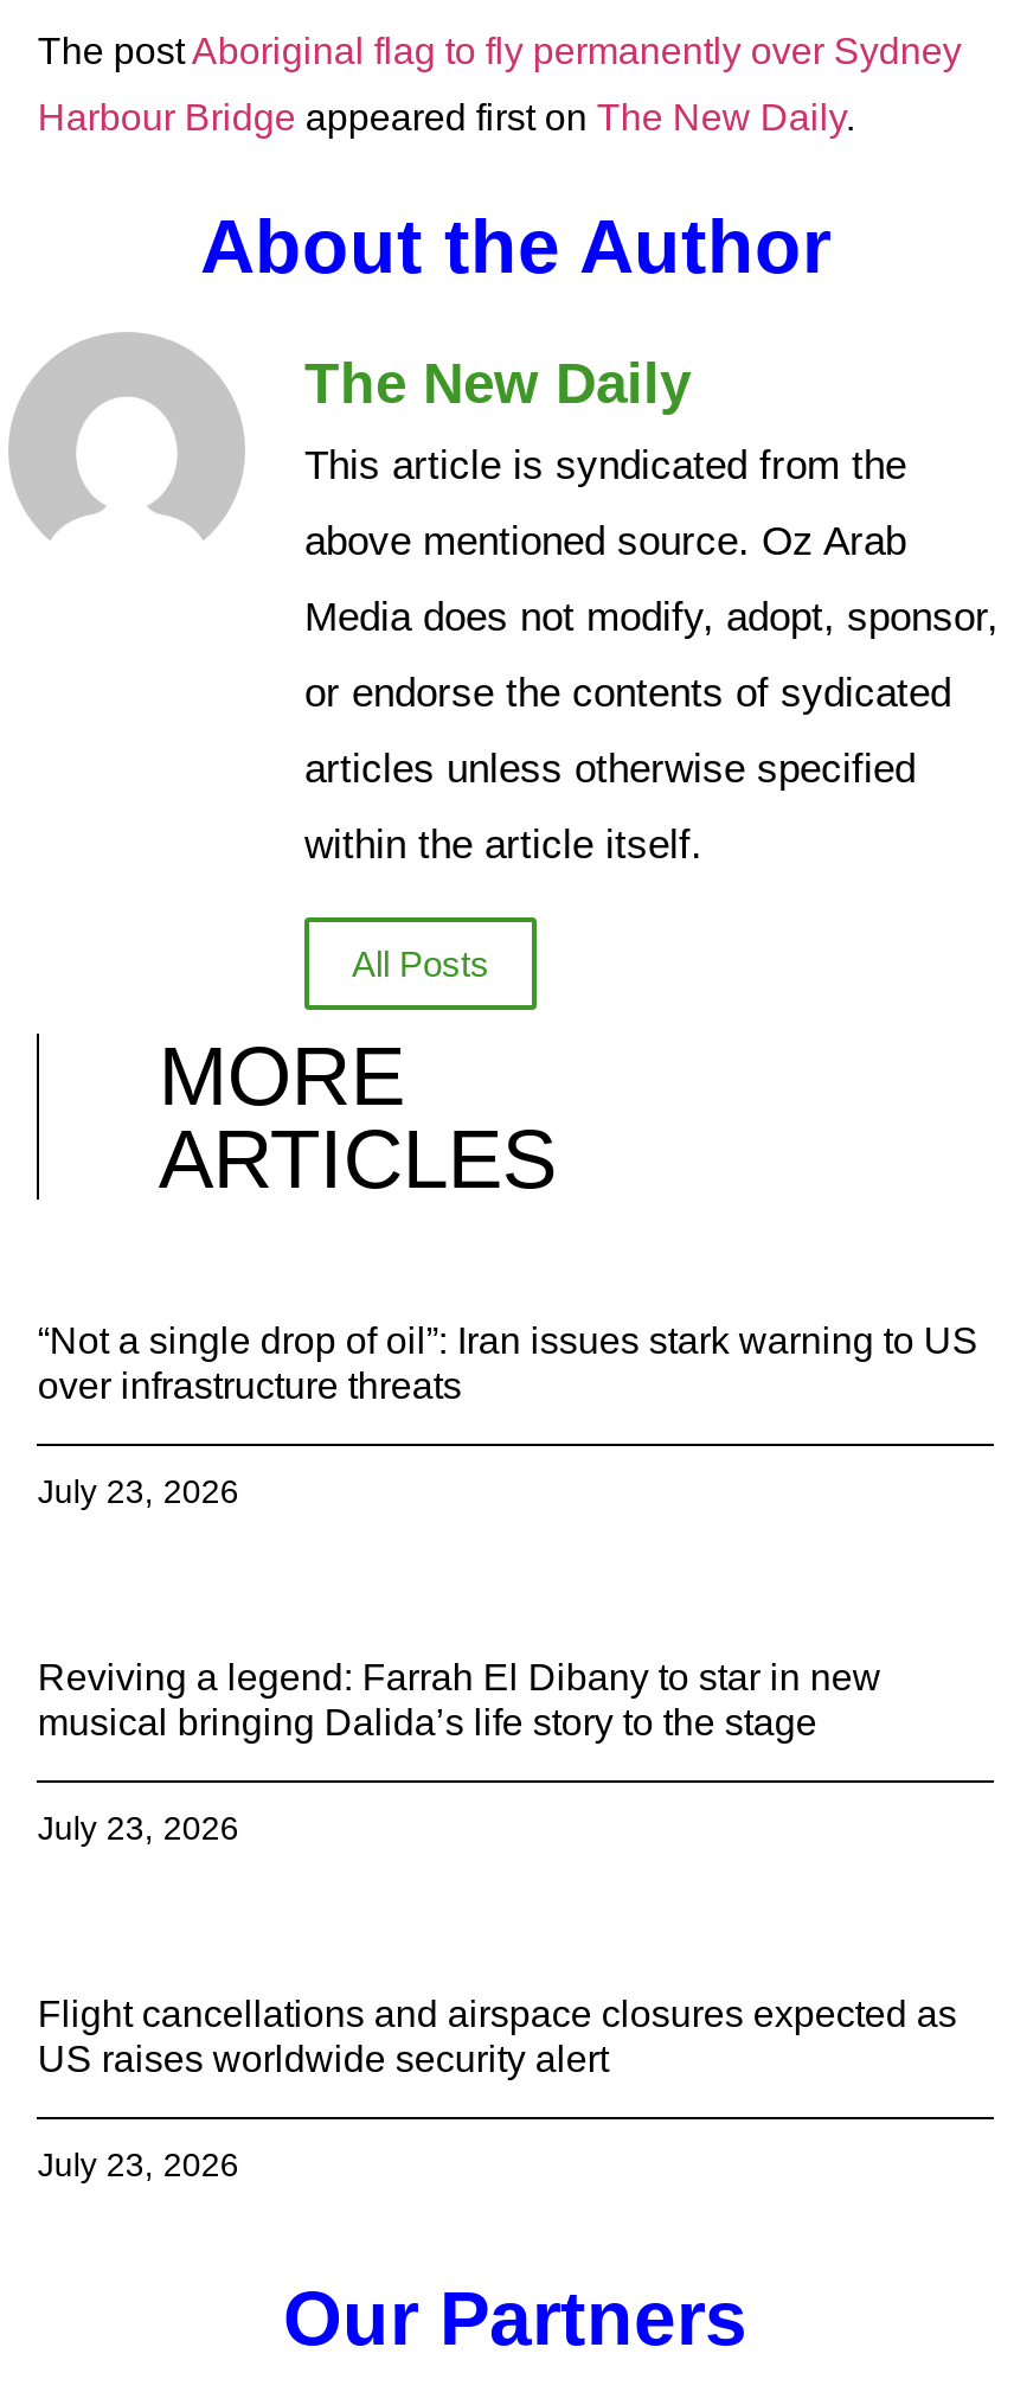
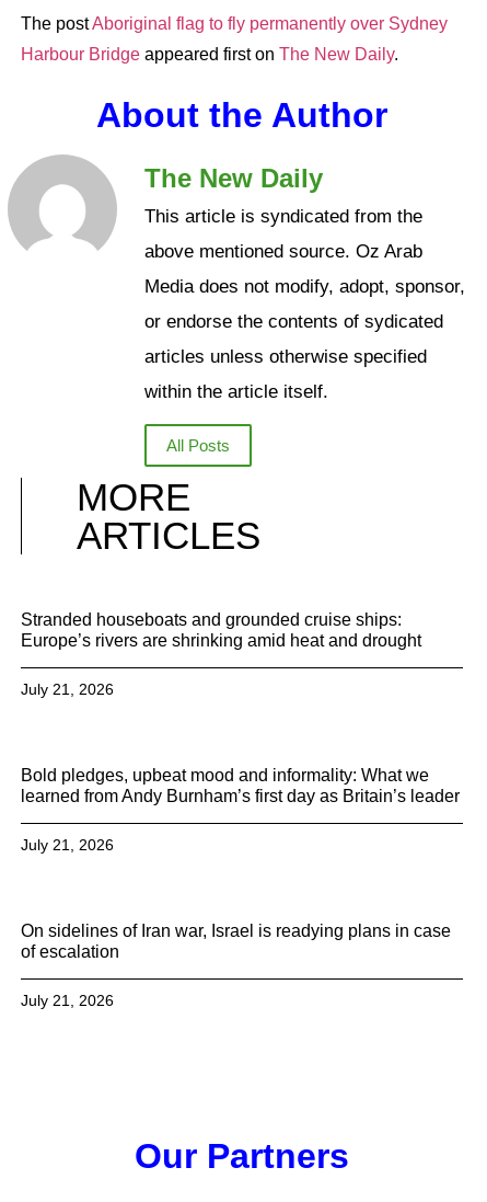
- “Not a single drop of oil”: Iran issues stark warning to US
- over infrastructure threats
+ Stranded houseboats and grounded cruise ships:
+ Europe’s rivers are shrinking amid heat and drought

- July 23, 2026
+ July 21, 2026

- Reviving a legend: Farrah El Dibany to star in new
- musical bringing Dalida’s life story to the stage
+ Bold pledges, upbeat mood and informality: What we
+ learned from Andy Burnham’s first day as Britain’s leader

- July 23, 2026
+ July 21, 2026

- Flight cancellations and airspace closures expected as
- US raises worldwide security alert
+ On sidelines of Iran war, Israel is readying plans in case
+ of escalation

- July 23, 2026
+ July 21, 2026
